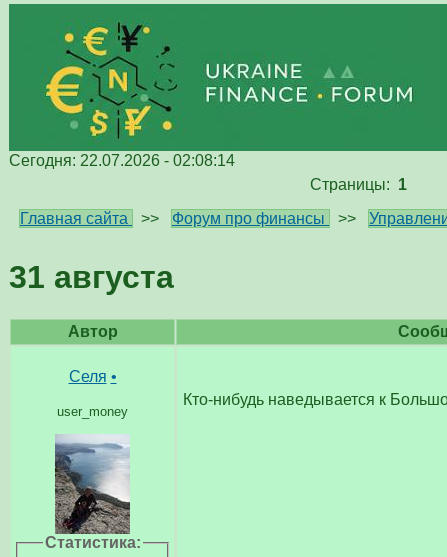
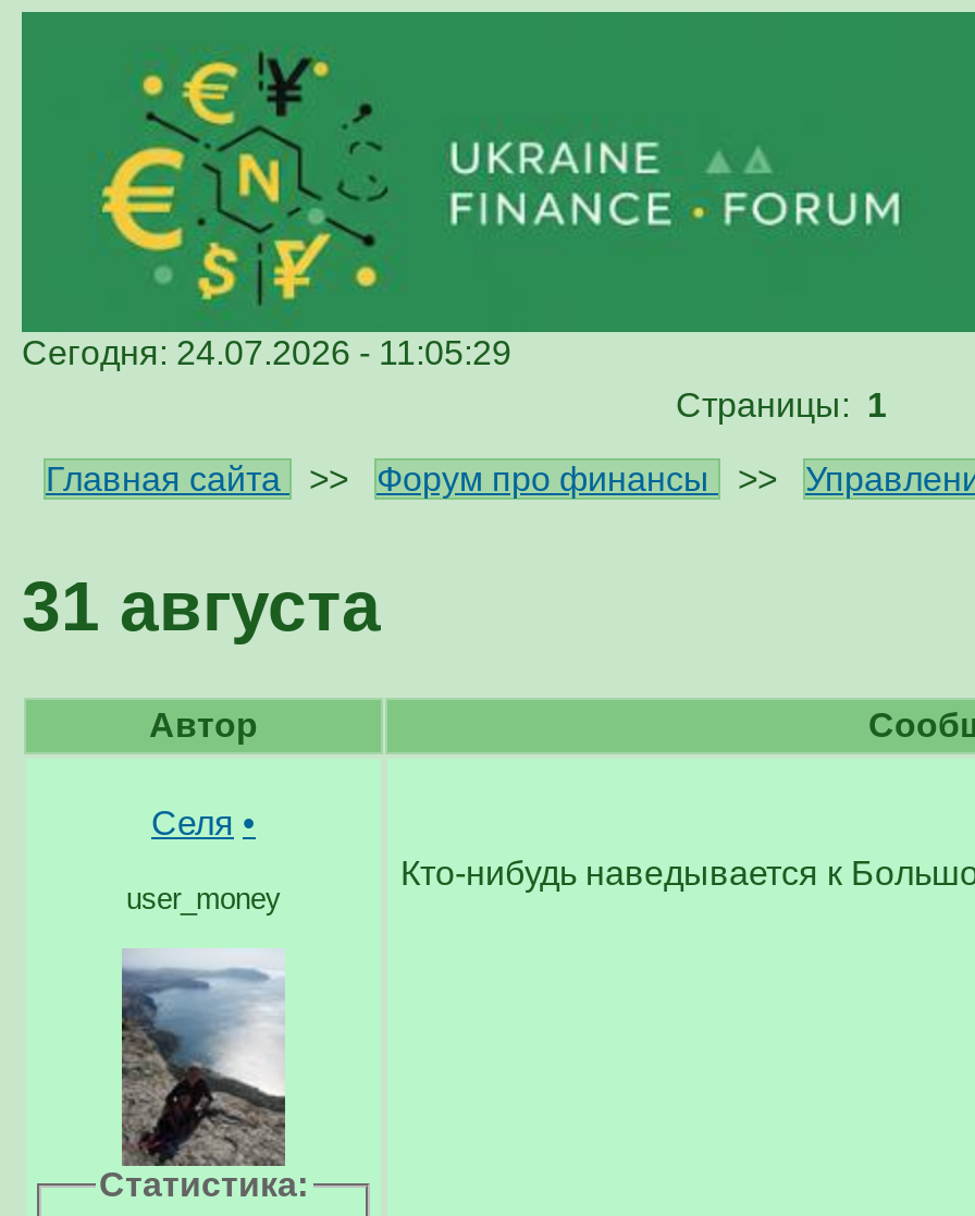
- Сегодня: 22.07.2026 - 02:08:14
+ Сегодня: 24.07.2026 - 11:05:29
